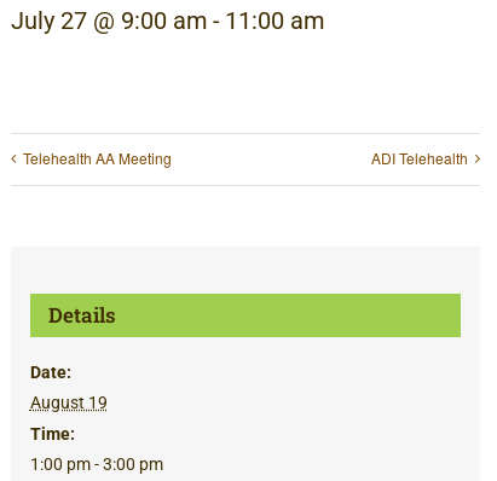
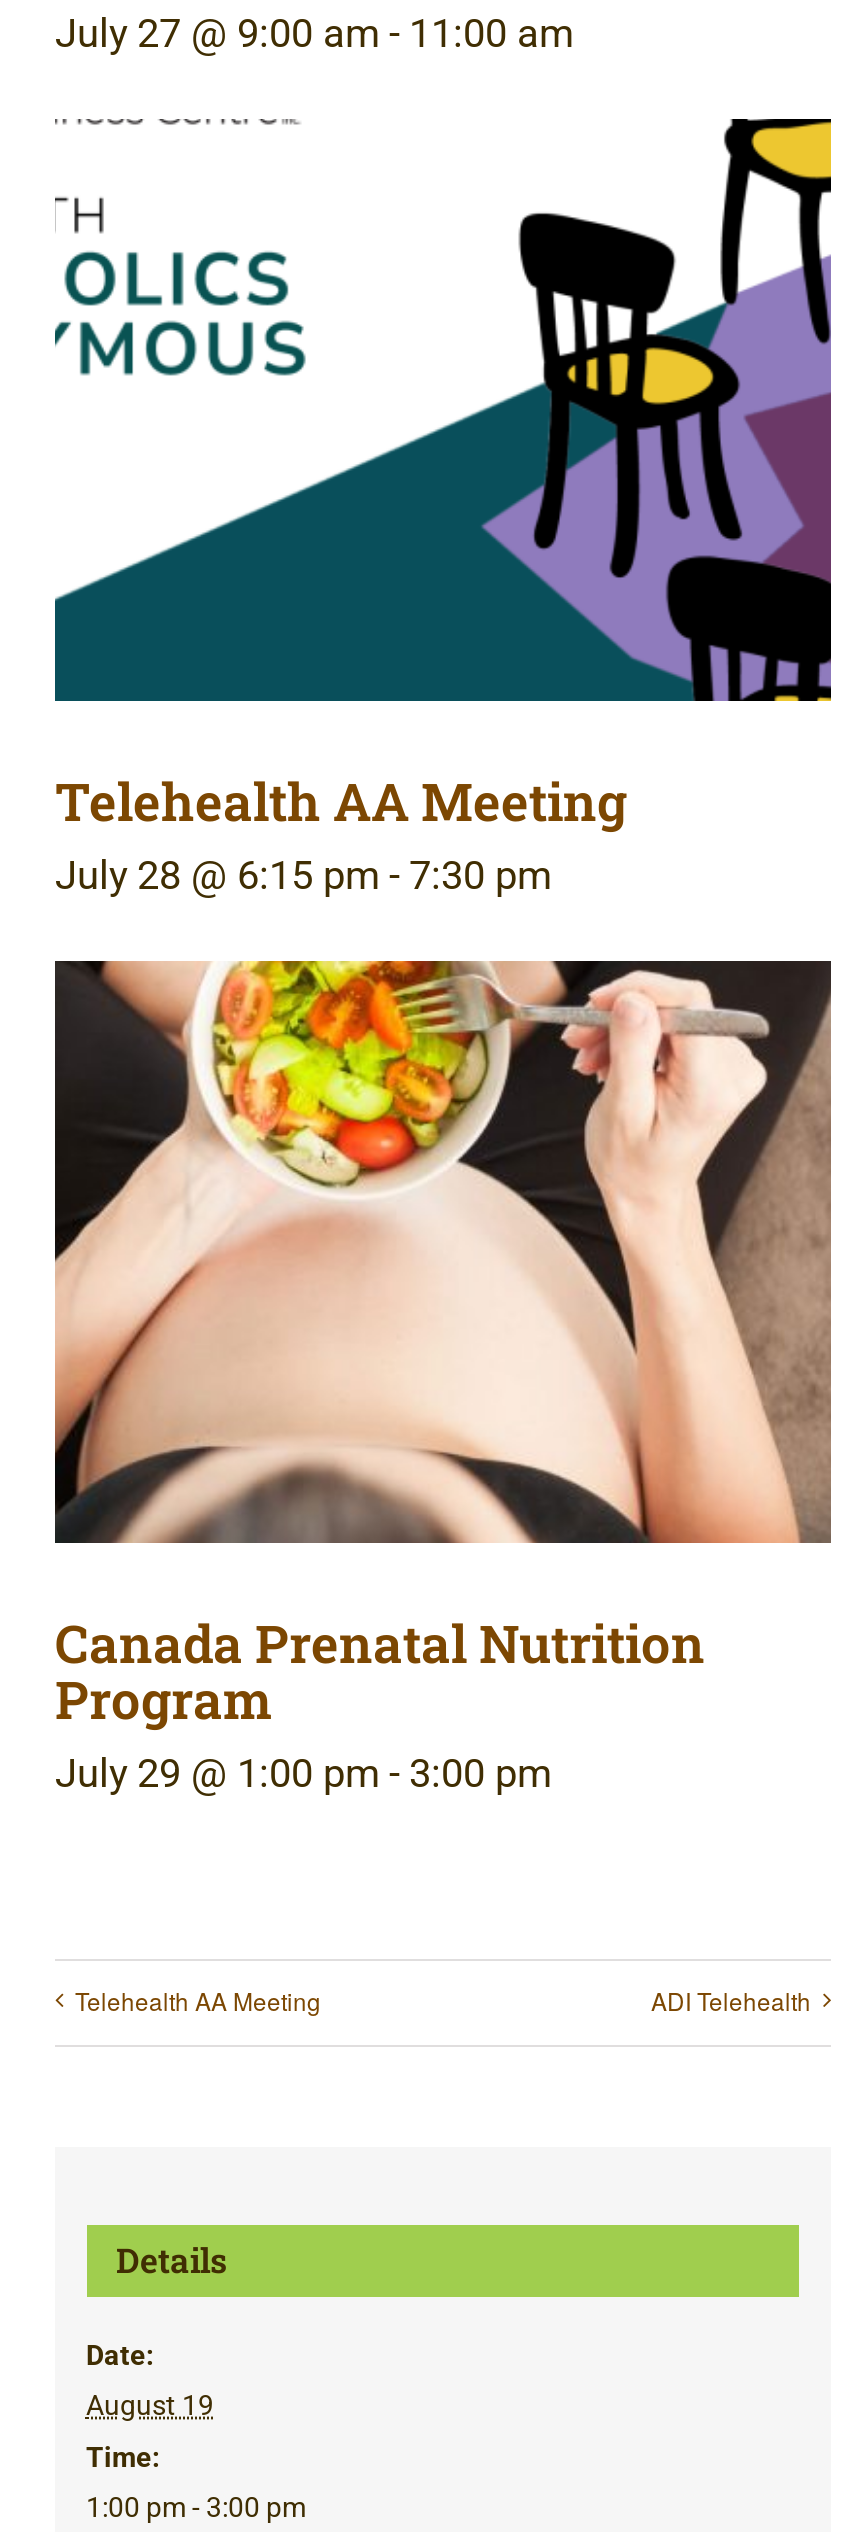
+ [image]
+ Telehealth AA Meeting
+ July 28 @ 6:15 pm - 7:30 pm

+ [image]
+ Canada Prenatal Nutrition
+ Program
+ July 29 @ 1:00 pm - 3:00 pm
